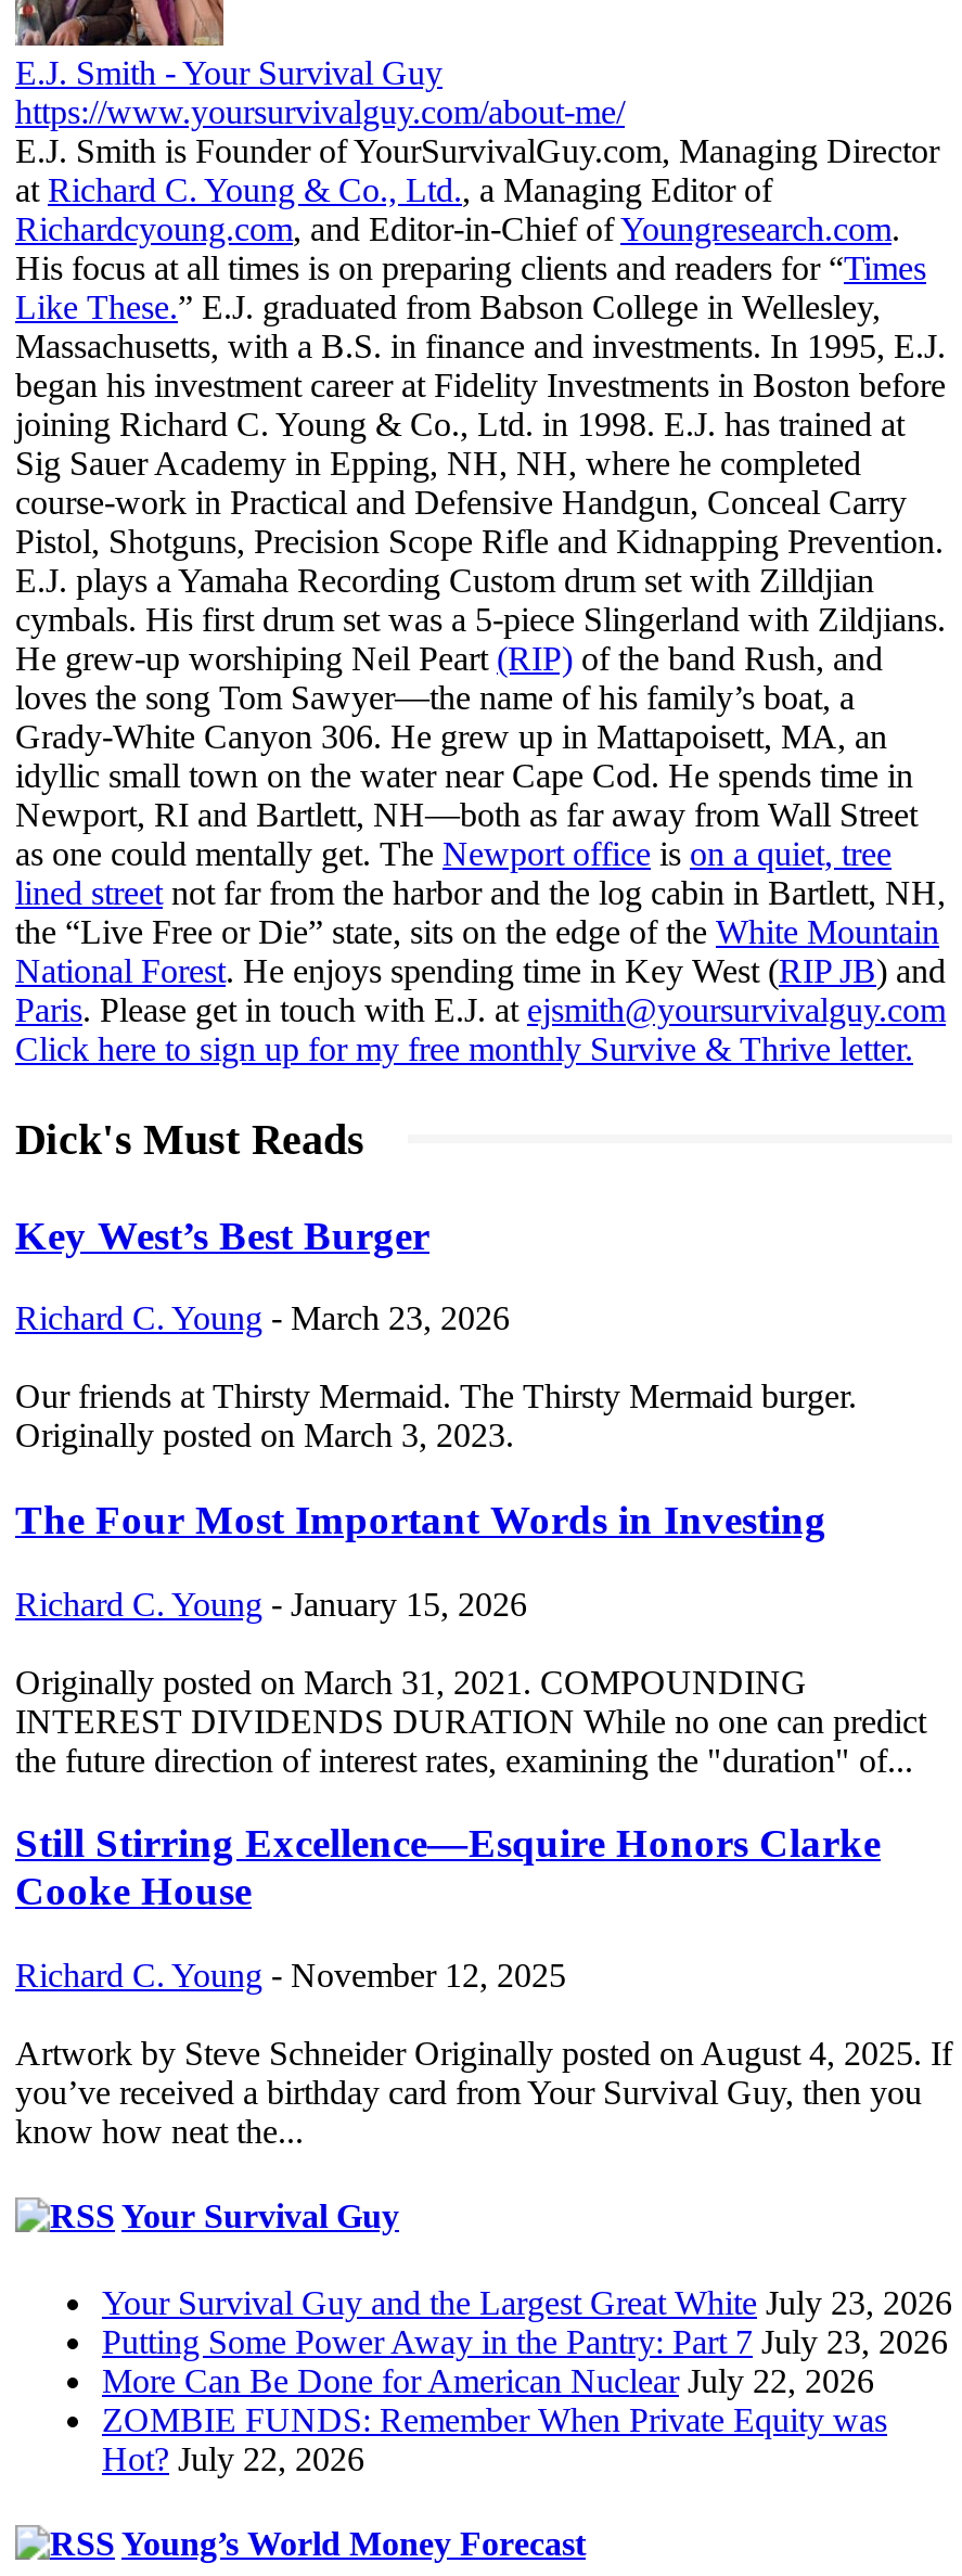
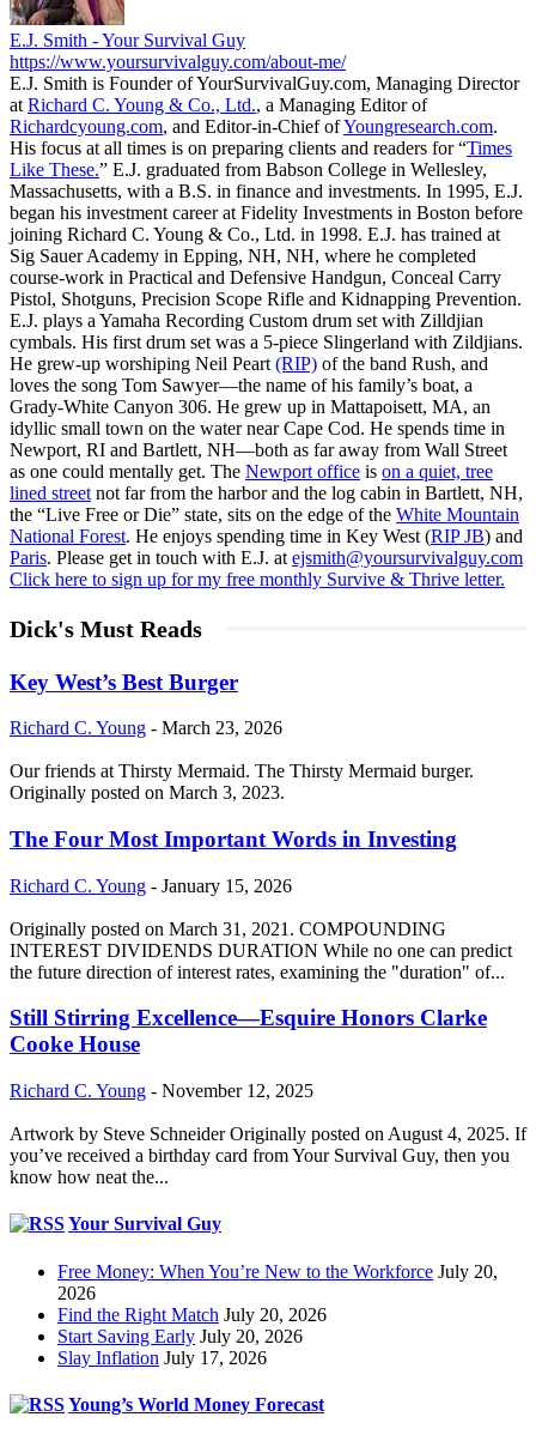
- Your Survival Guy and the Largest Great White July 23, 2026
- Putting Some Power Away in the Pantry: Part 7 July 23, 2026
- More Can Be Done for American Nuclear July 22, 2026
- ZOMBIE FUNDS: Remember When Private Equity was
- Hot? July 22, 2026
+ Free Money: When You’re New to the Workforce July 20,
+ 2026
+ Find the Right Match July 20, 2026
+ Start Saving Early July 20, 2026
+ Slay Inflation July 17, 2026
